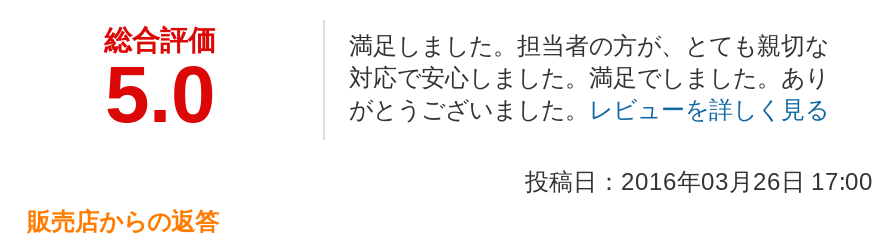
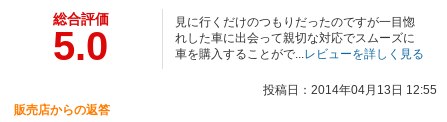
- 満足しました。担当者の方が、とても親切な
- 対応で安心しました。満足でしました。あり
- がとうございました。レビューを詳しく見る
+ 見に行くだけのつもりだったのですが一目惚
+ れした車に出会って親切な対応でスムーズに
+ 車を購入することがで...レビューを詳しく見る

- 投稿日：2016年03月26日 17:00
+ 投稿日：2014年04月13日 12:55
